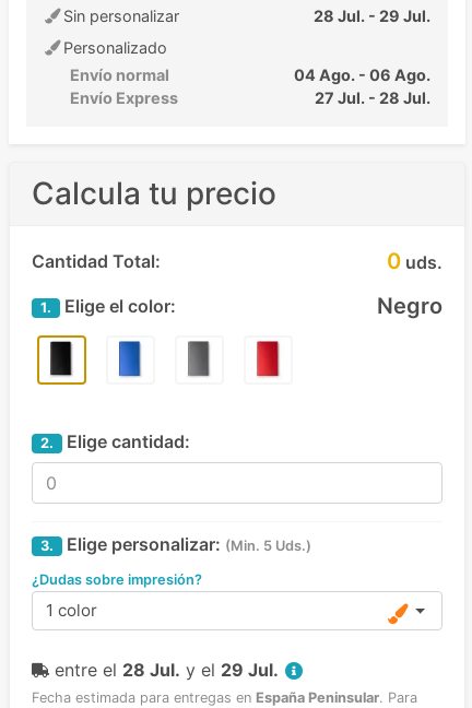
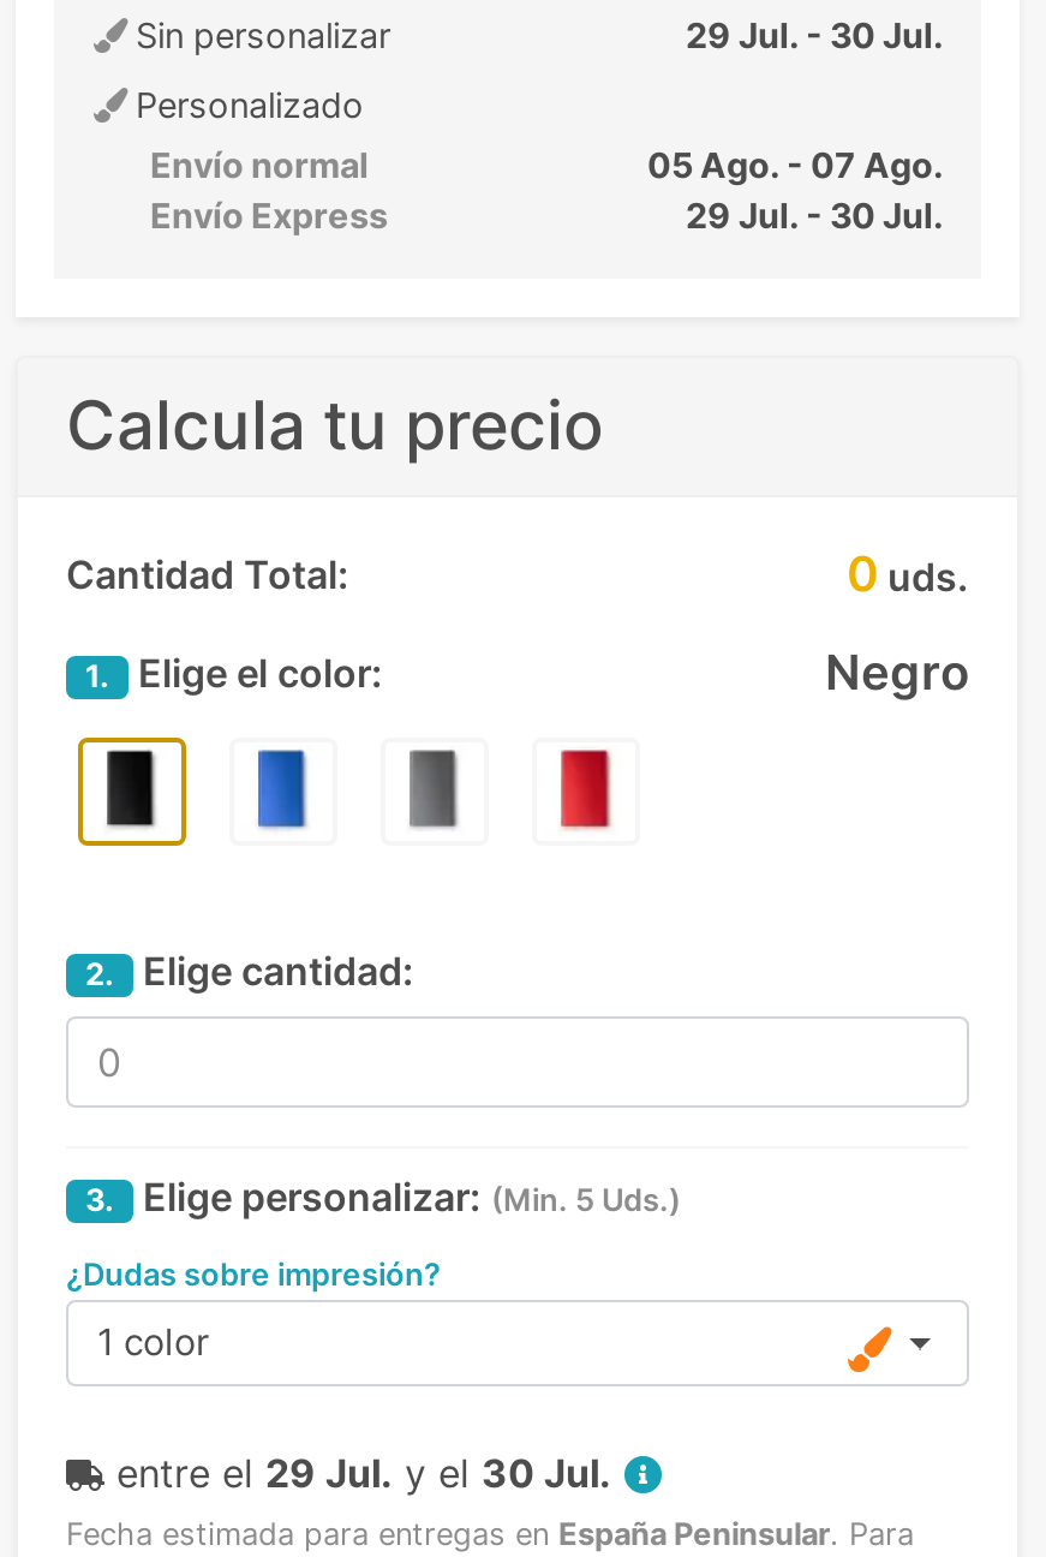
- 28 Jul. - 29 Jul.
+ 29 Jul. - 30 Jul.

- 04 Ago. - 06 Ago.
+ 05 Ago. - 07 Ago.

- 27 Jul. - 28 Jul.
+ 29 Jul. - 30 Jul.

- entre el 28 Jul. y el 29 Jul.
+ entre el 29 Jul. y el 30 Jul.
